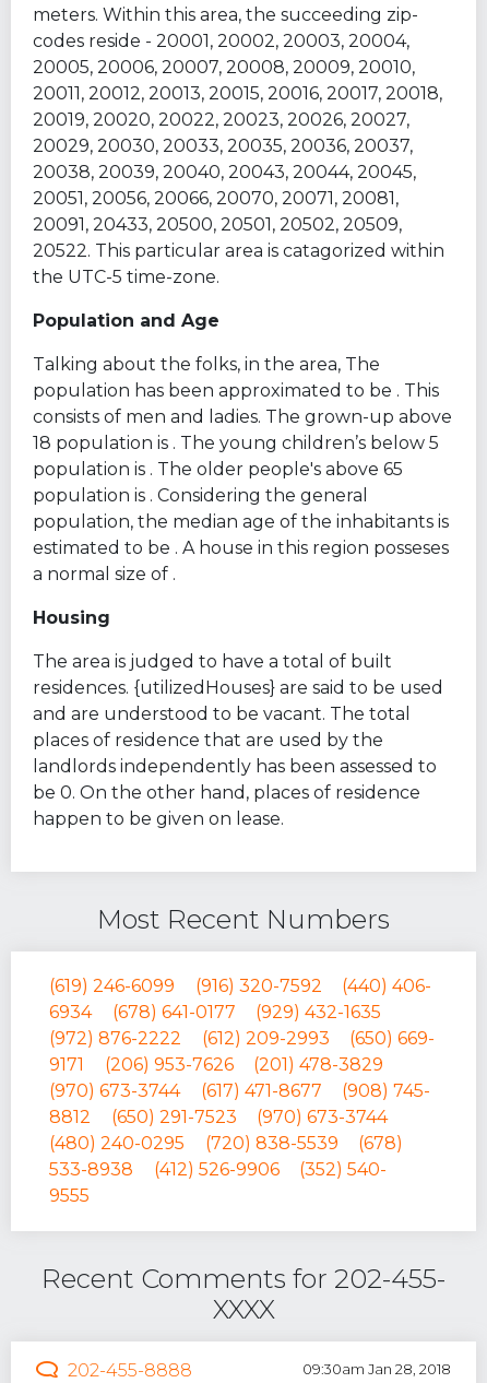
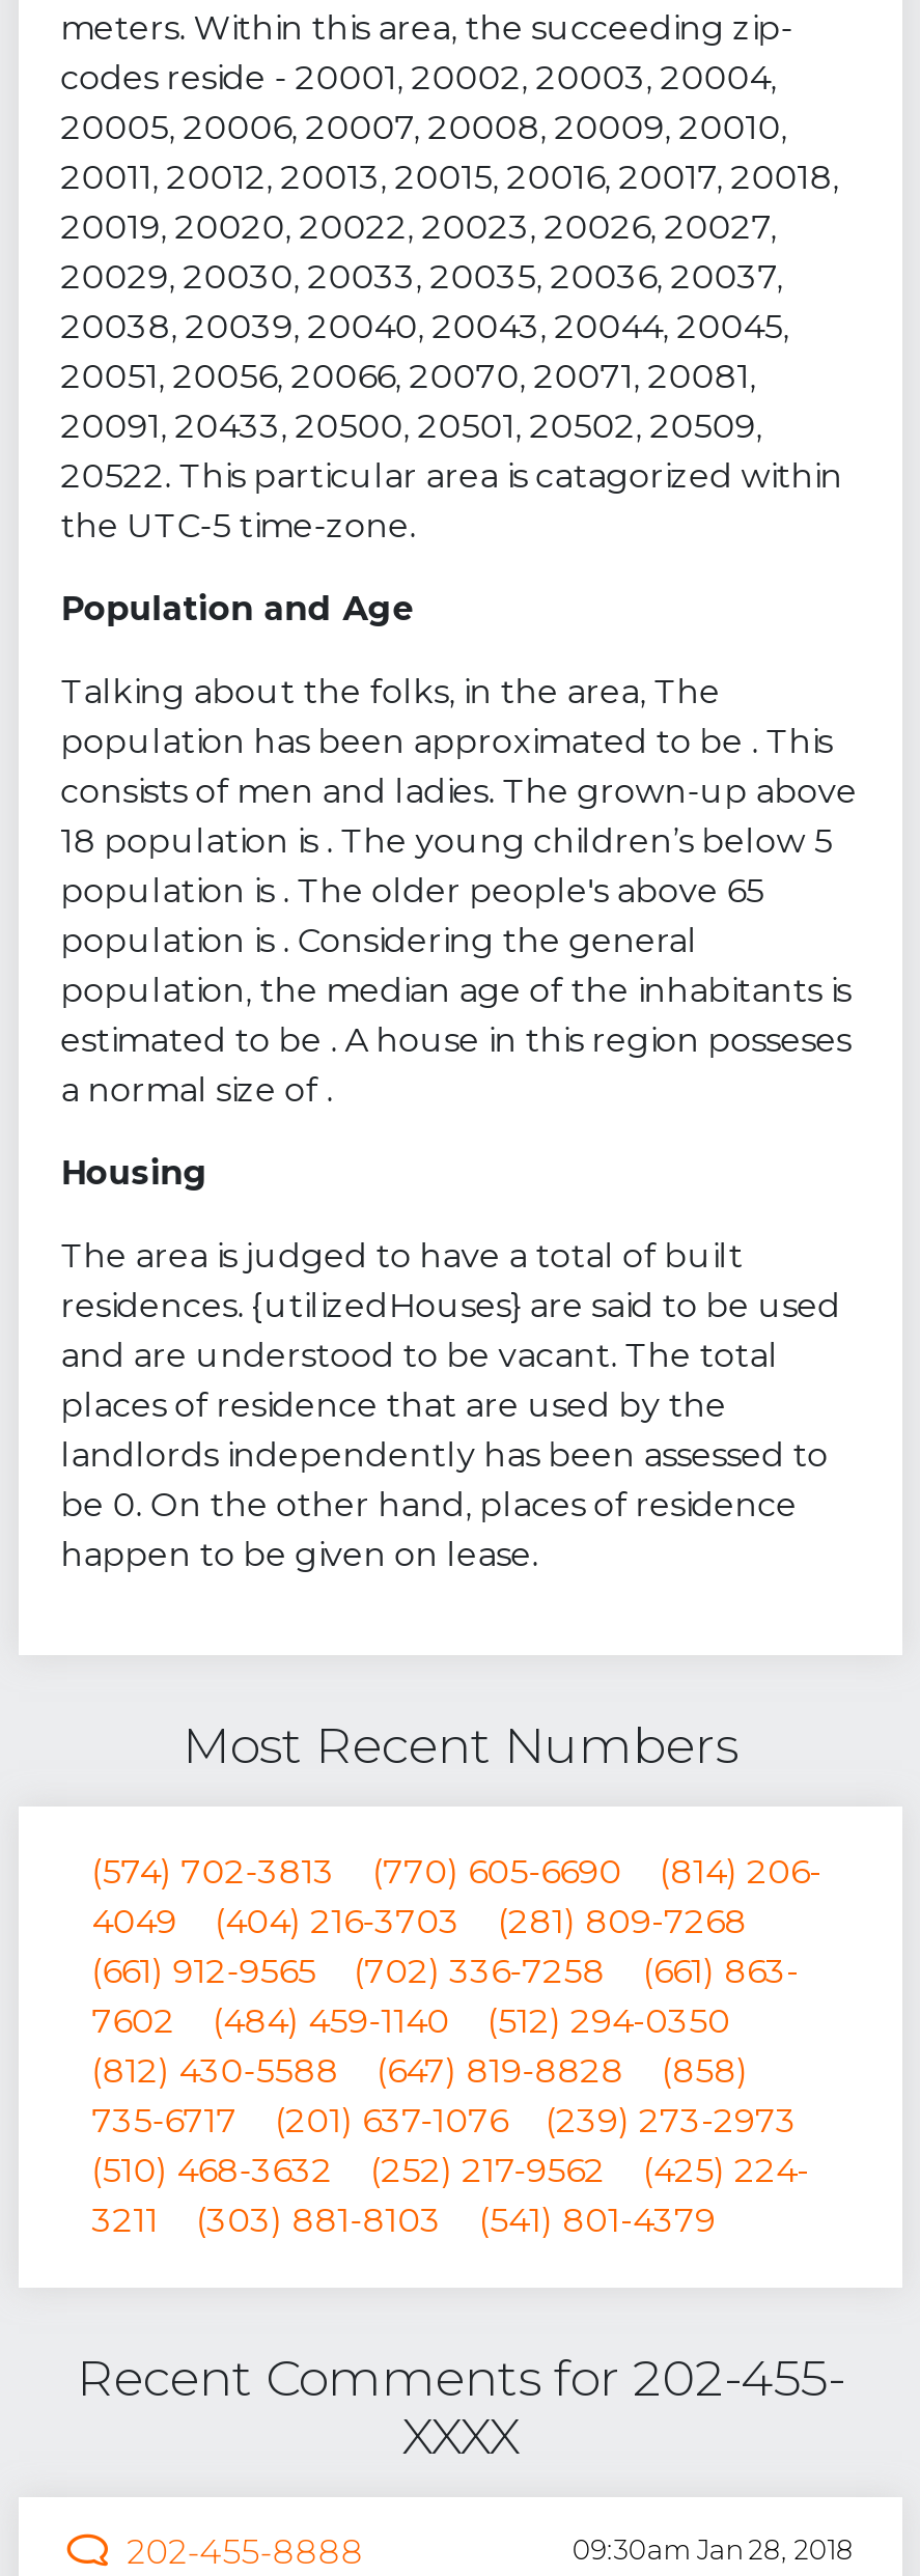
- (619) 246-6099
- (916) 320-7592
- (440) 406-
- 6934
- (678) 641-0177
- (929) 432-1635
- (972) 876-2222
- (612) 209-2993
- (650) 669-
- 9171
- (206) 953-7626
- (201) 478-3829
- (970) 673-3744
- (617) 471-8677
- (908) 745-
- 8812
- (650) 291-7523
- (970) 673-3744
- (480) 240-0295
- (720) 838-5539
- (678)
- 533-8938
- (412) 526-9906
- (352) 540-
- 9555
+ (574) 702-3813
+ (770) 605-6690
+ (814) 206-
+ 4049
+ (404) 216-3703
+ (281) 809-7268
+ (661) 912-9565
+ (702) 336-7258
+ (661) 863-
+ 7602
+ (484) 459-1140
+ (512) 294-0350
+ (812) 430-5588
+ (647) 819-8828
+ (858)
+ 735-6717
+ (201) 637-1076
+ (239) 273-2973
+ (510) 468-3632
+ (252) 217-9562
+ (425) 224-
+ 3211
+ (303) 881-8103
+ (541) 801-4379
